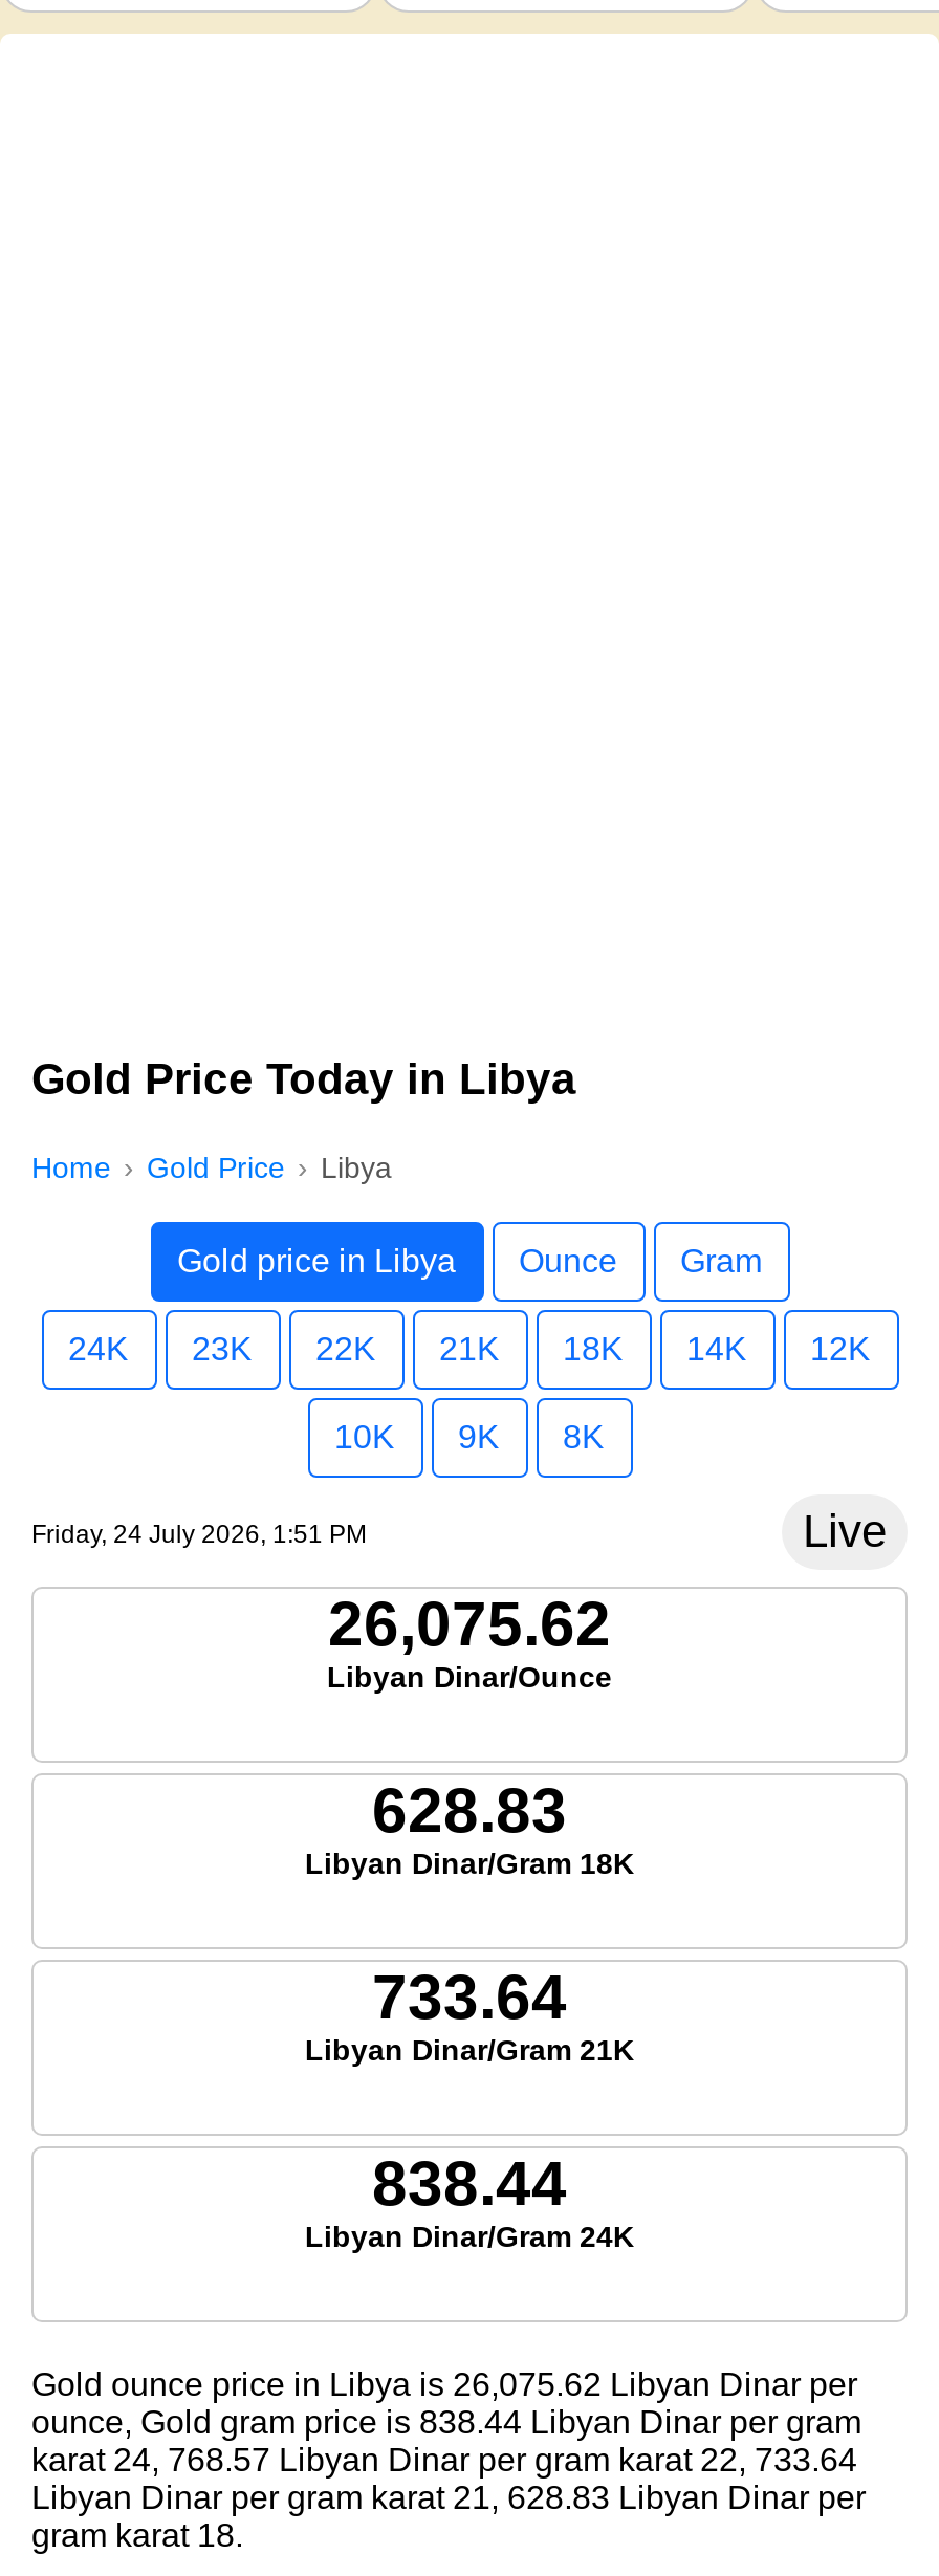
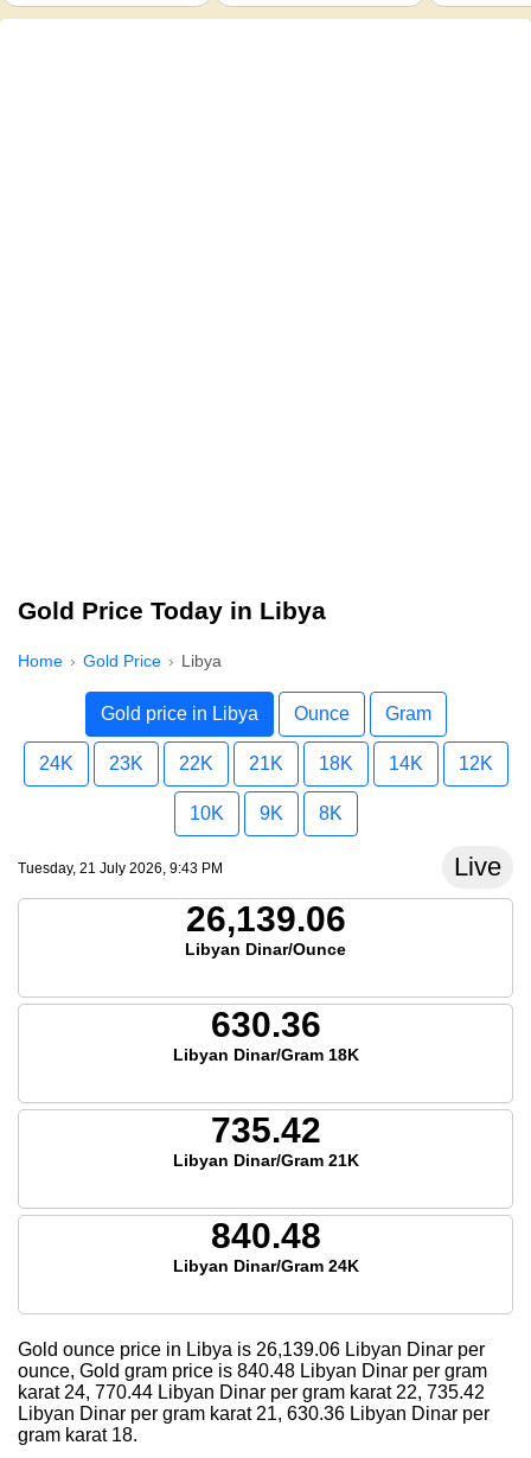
- Friday, 24 July 2026, 1:51 PM
+ Tuesday, 21 July 2026, 9:43 PM

- 26,075.62
+ 26,139.06

- 628.83
+ 630.36

- 733.64
+ 735.42

- 838.44
+ 840.48

- Gold ounce price in Libya is 26,075.62 Libyan Dinar per
+ Gold ounce price in Libya is 26,139.06 Libyan Dinar per

- ounce, Gold gram price is 838.44 Libyan Dinar per gram
+ ounce, Gold gram price is 840.48 Libyan Dinar per gram

- karat 24, 768.57 Libyan Dinar per gram karat 22, 733.64
+ karat 24, 770.44 Libyan Dinar per gram karat 22, 735.42

- Libyan Dinar per gram karat 21, 628.83 Libyan Dinar per
+ Libyan Dinar per gram karat 21, 630.36 Libyan Dinar per
